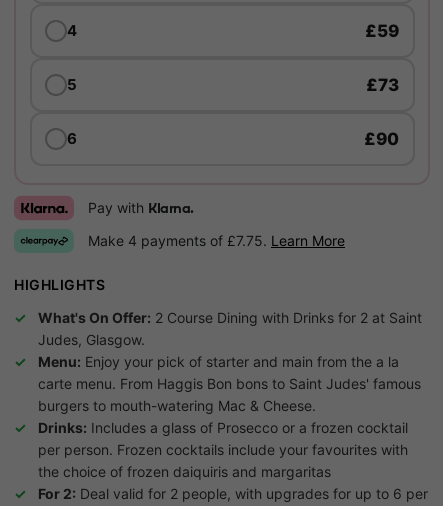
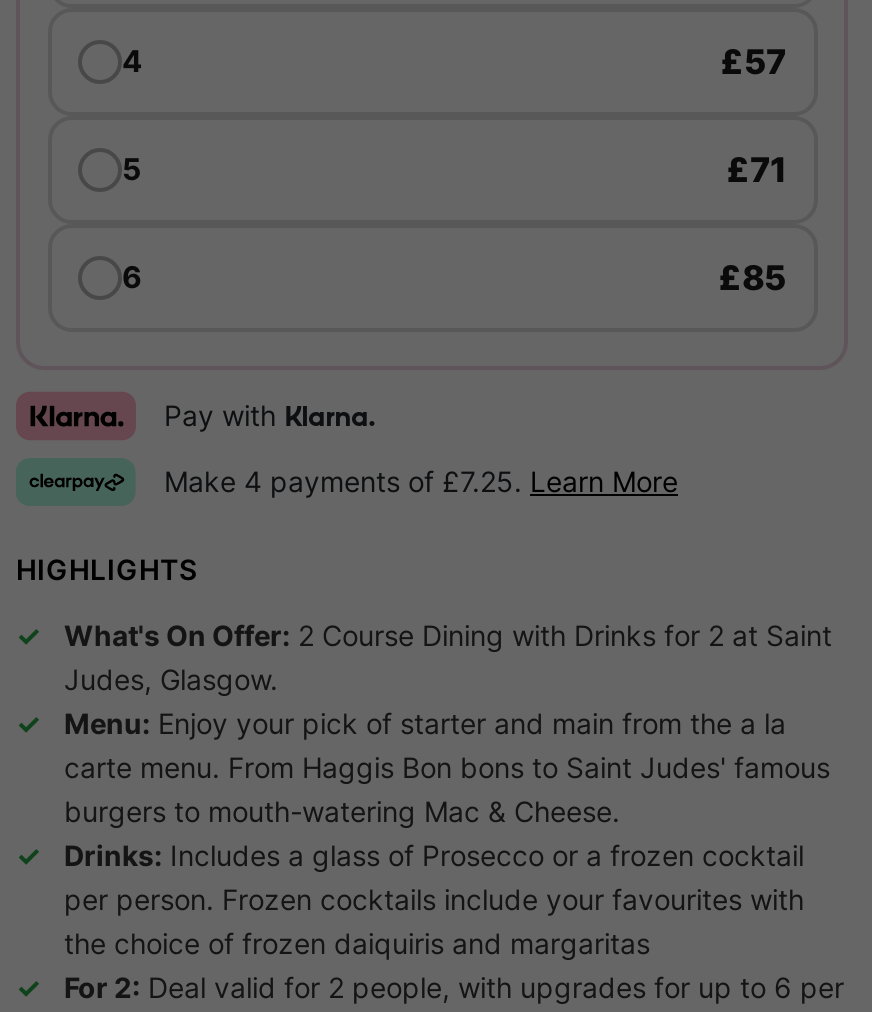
- £59
+ £57

- £73
+ £71

- £90
+ £85

- Make 4 payments of £7.75. Learn More
+ Make 4 payments of £7.25. Learn More
